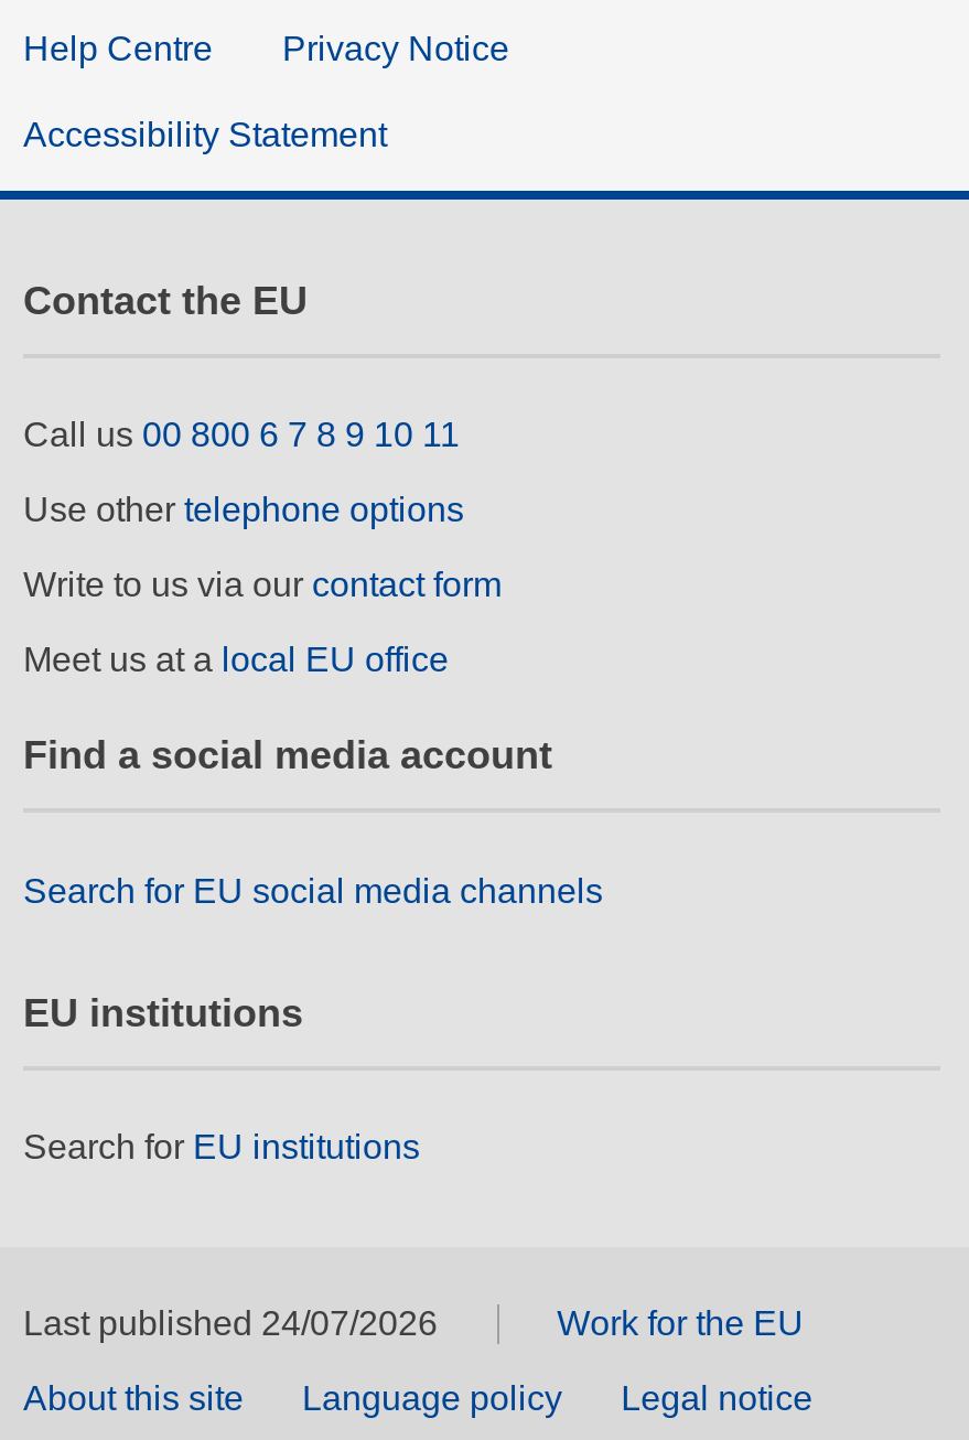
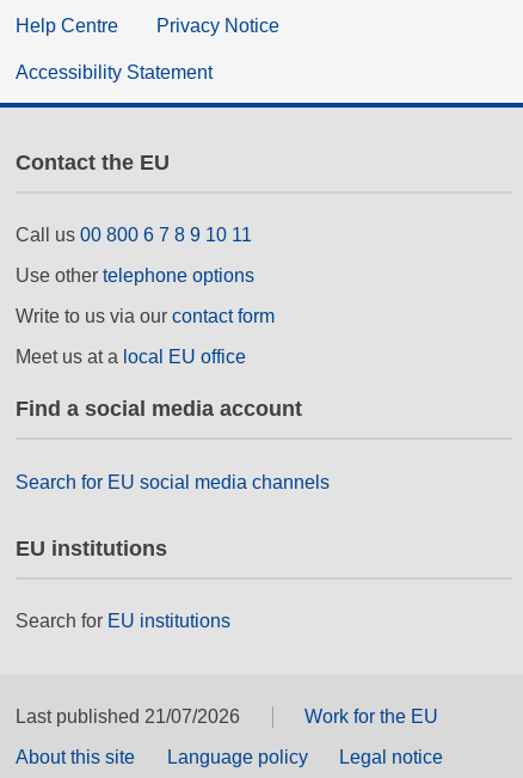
- Last published 24/07/2026
+ Last published 21/07/2026
